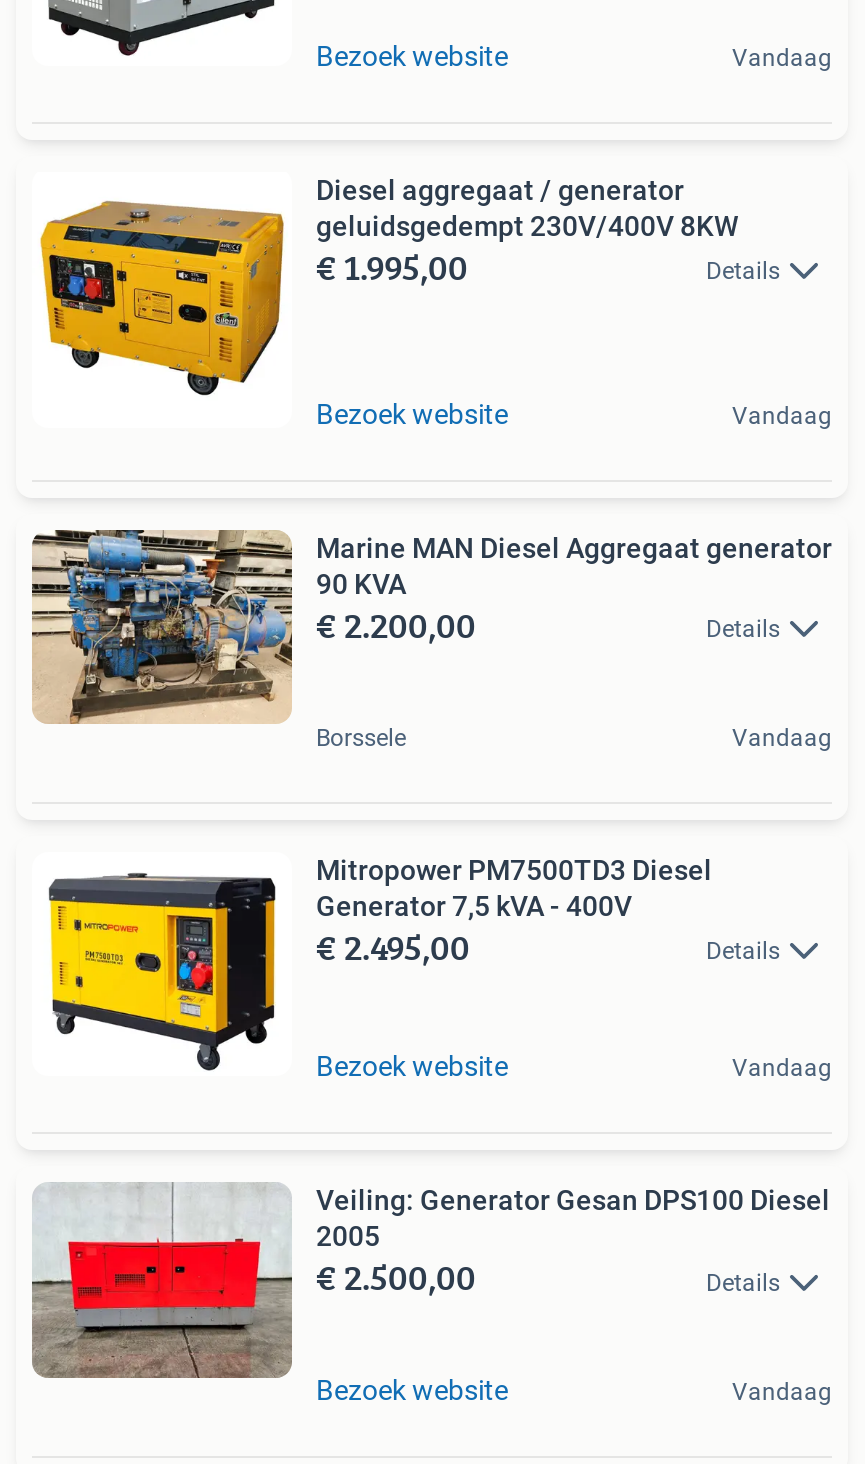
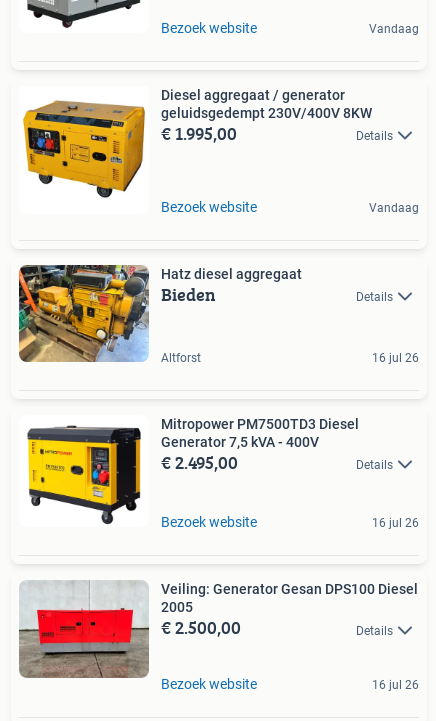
- [image]
- Marine MAN Diesel Aggregaat generator
- 90 KVA
- € 2.200,00
+ [image]
+ Hatz diesel aggregaat
+ Bieden

- Borssele
- Vandaag
+ Altforst
+ 16 jul 26

- Vandaag
+ 16 jul 26

- Vandaag
+ 16 jul 26
